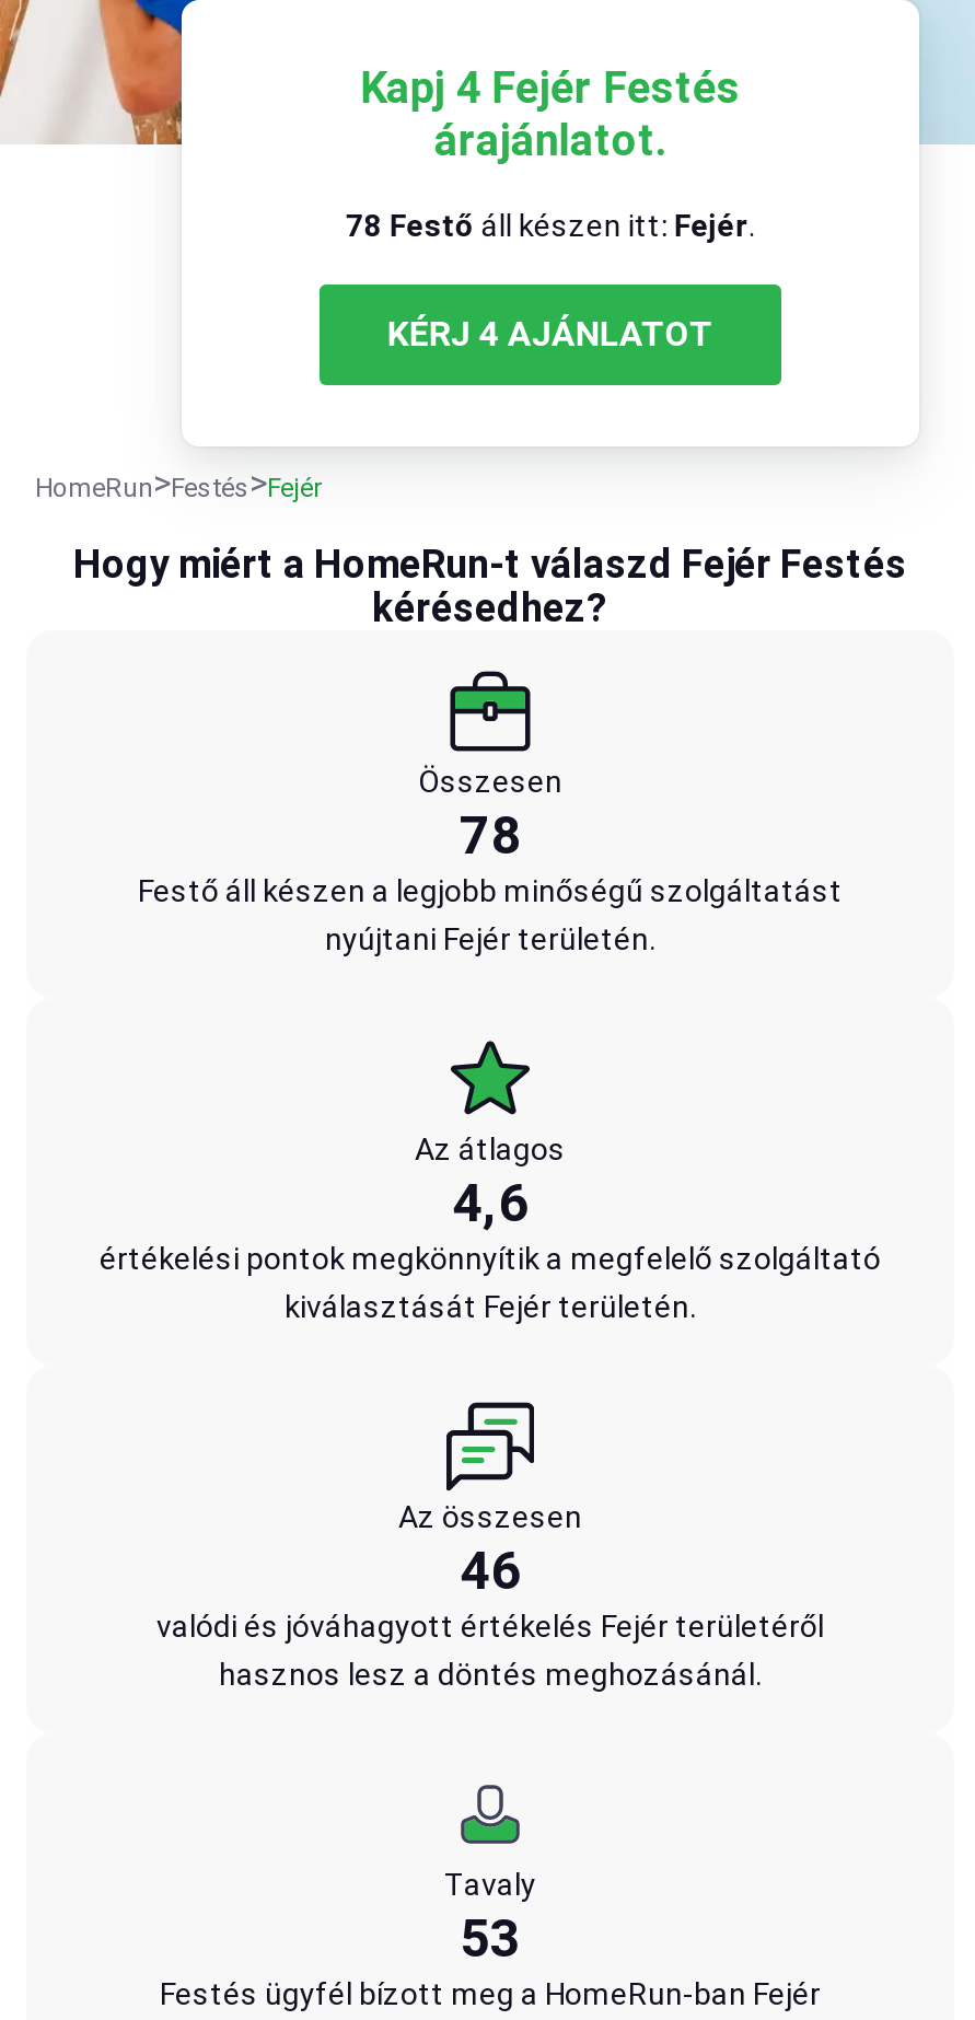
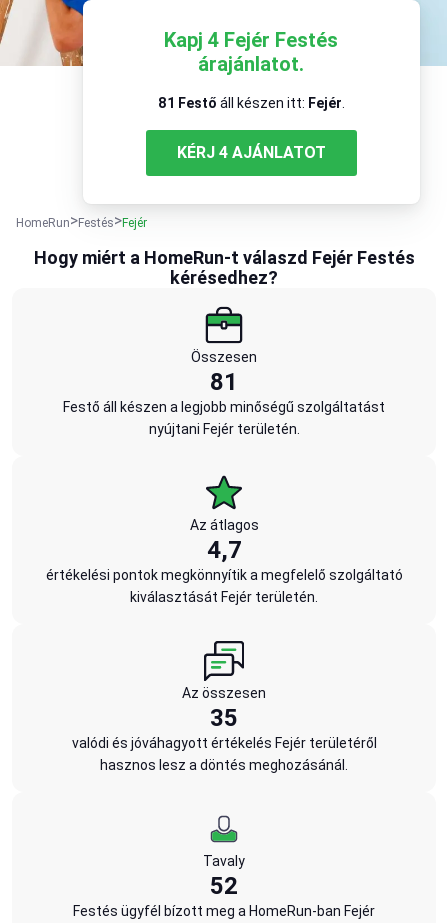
- 78 Festő áll készen itt: Fejér.
+ 81 Festő áll készen itt: Fejér.

- 78
+ 81

- 4,6
+ 4,7

- 46
+ 35

- 53
+ 52
